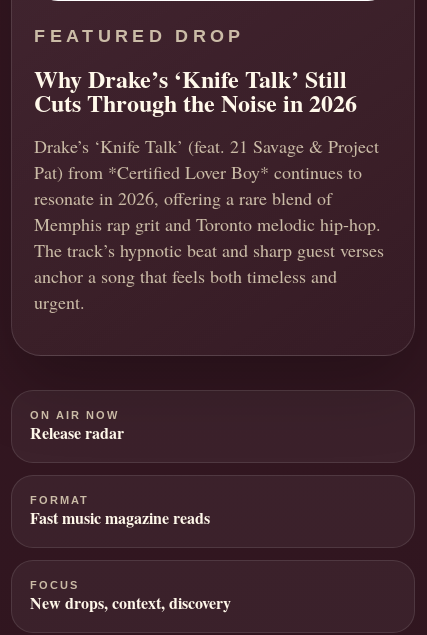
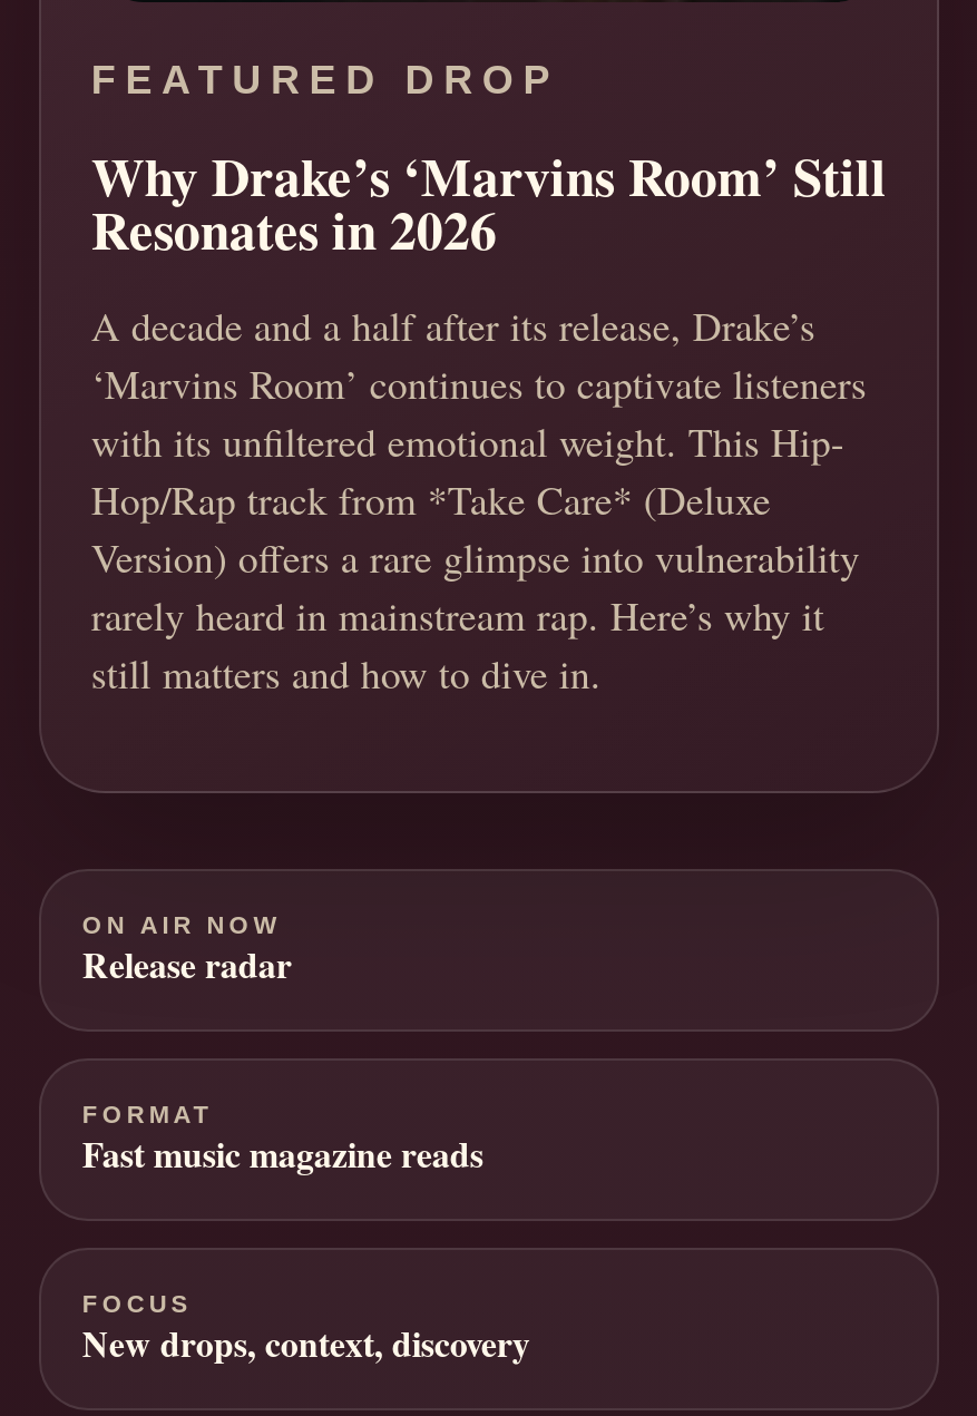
- Why Drake’s ‘Knife Talk’ Still
- Cuts Through the Noise in 2026
- Drake’s ‘Knife Talk’ (feat. 21 Savage & Project
- Pat) from *Certified Lover Boy* continues to
- resonate in 2026, offering a rare blend of
- Memphis rap grit and Toronto melodic hip-hop.
- The track’s hypnotic beat and sharp guest verses
- anchor a song that feels both timeless and
- urgent.
+ Why Drake’s ‘Marvins Room’ Still
+ Resonates in 2026
+ A decade and a half after its release, Drake’s
+ ‘Marvins Room’ continues to captivate listeners
+ with its unfiltered emotional weight. This Hip-
+ Hop/Rap track from *Take Care* (Deluxe
+ Version) offers a rare glimpse into vulnerability
+ rarely heard in mainstream rap. Here’s why it
+ still matters and how to dive in.
